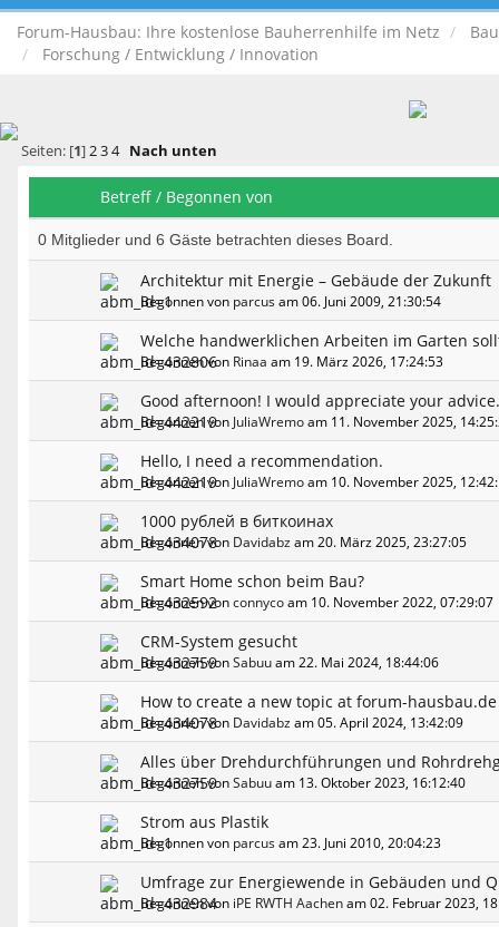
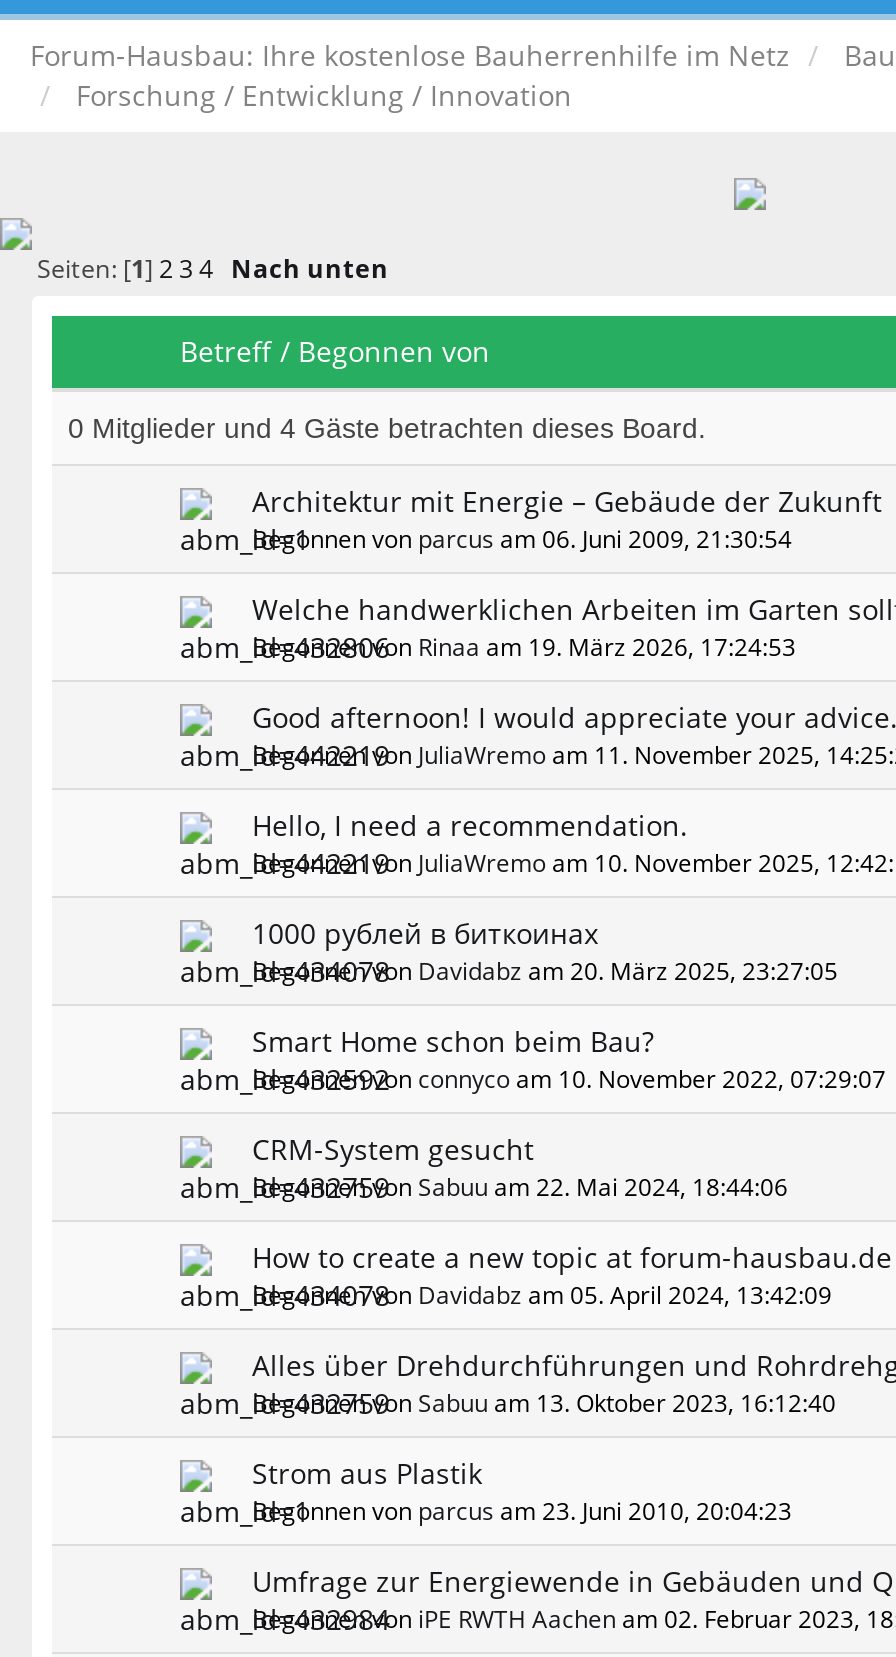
- 0 Mitglieder und 6 Gäste betrachten dieses Board.
+ 0 Mitglieder und 4 Gäste betrachten dieses Board.
